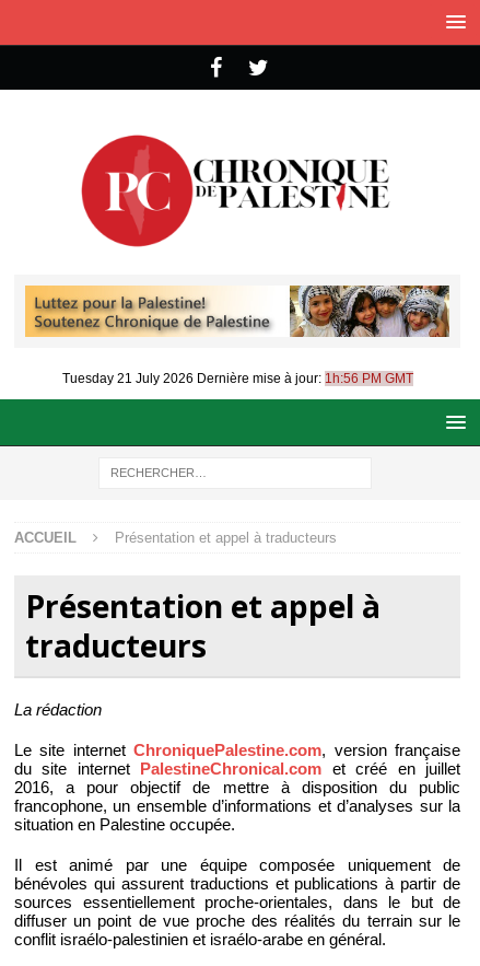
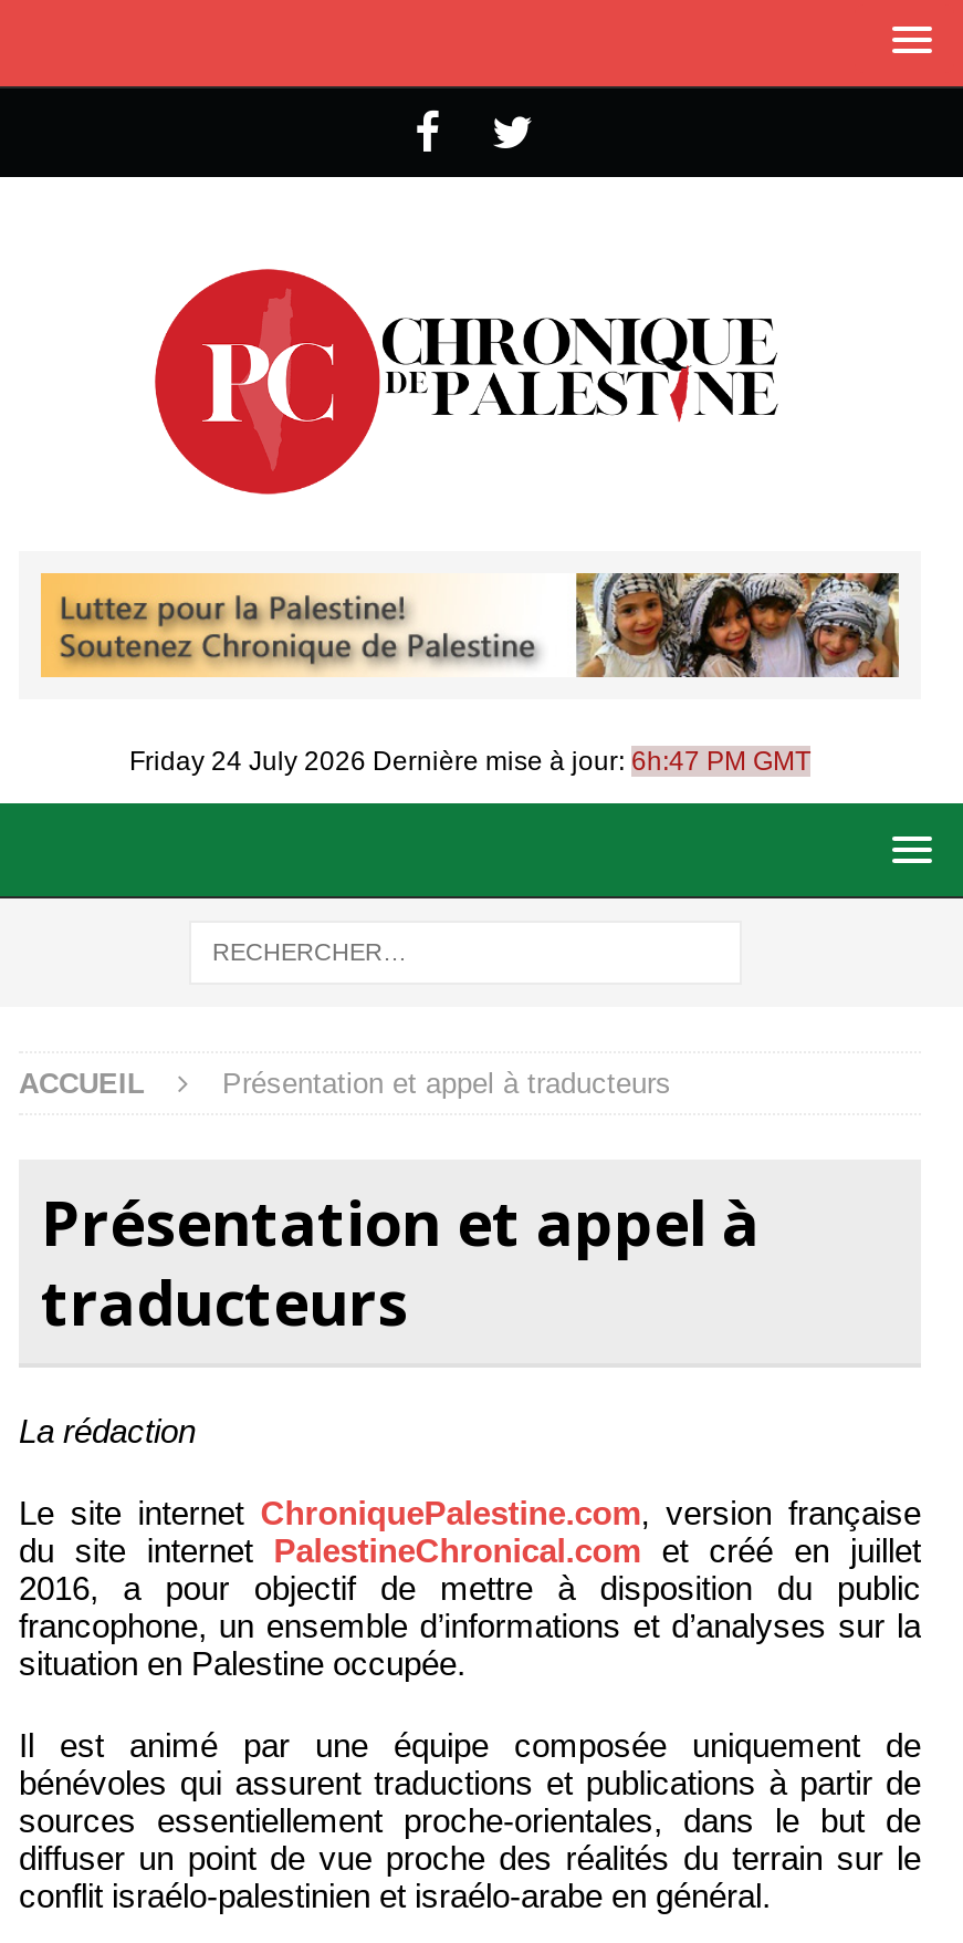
- Tuesday 21 July 2026 Dernière mise à jour: 1h:56 PM GMT
+ Friday 24 July 2026 Dernière mise à jour: 6h:47 PM GMT
